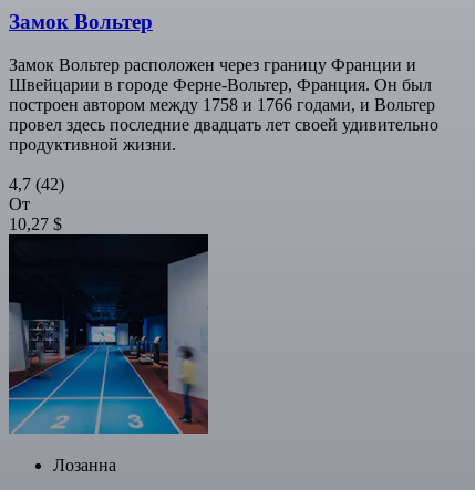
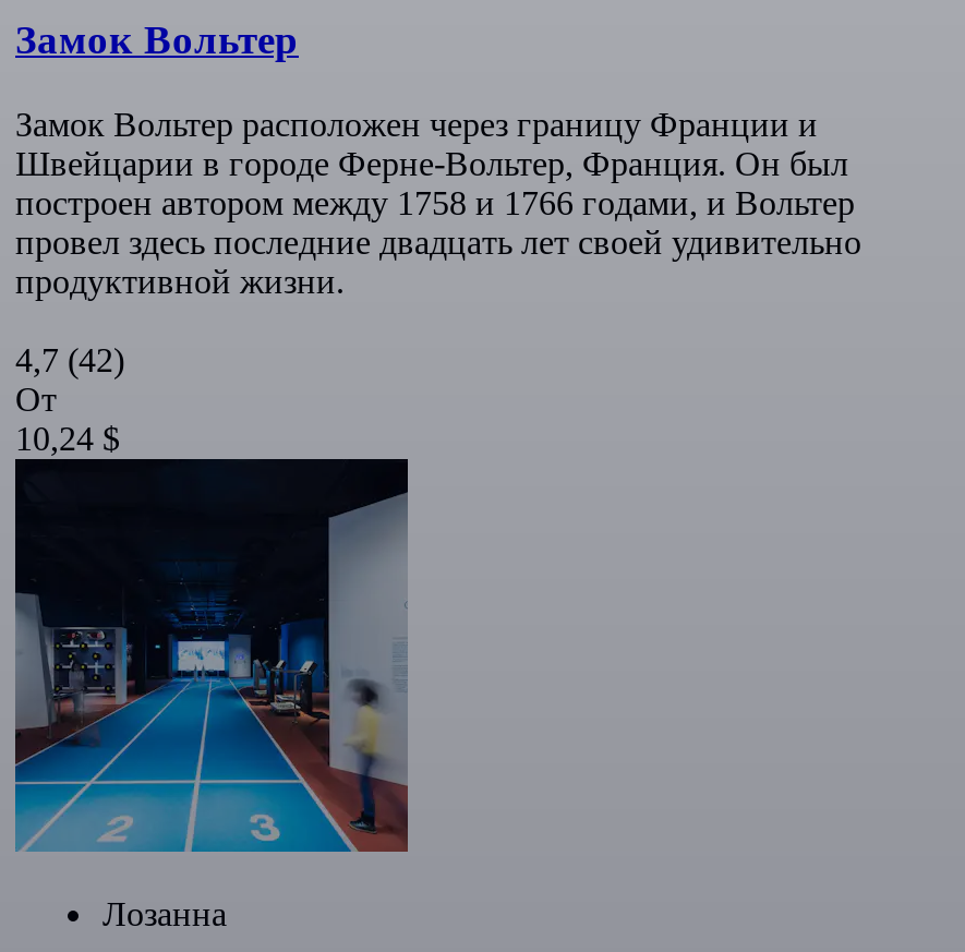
- 10,27 $
+ 10,24 $
